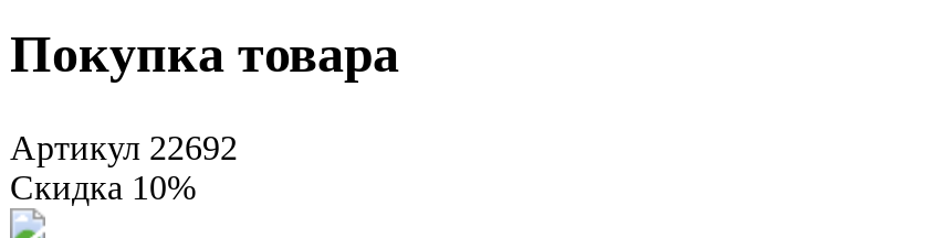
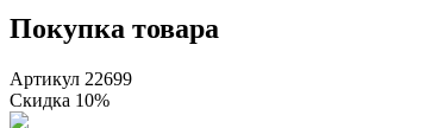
- Артикул 22692
+ Артикул 22699
